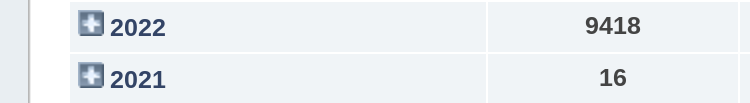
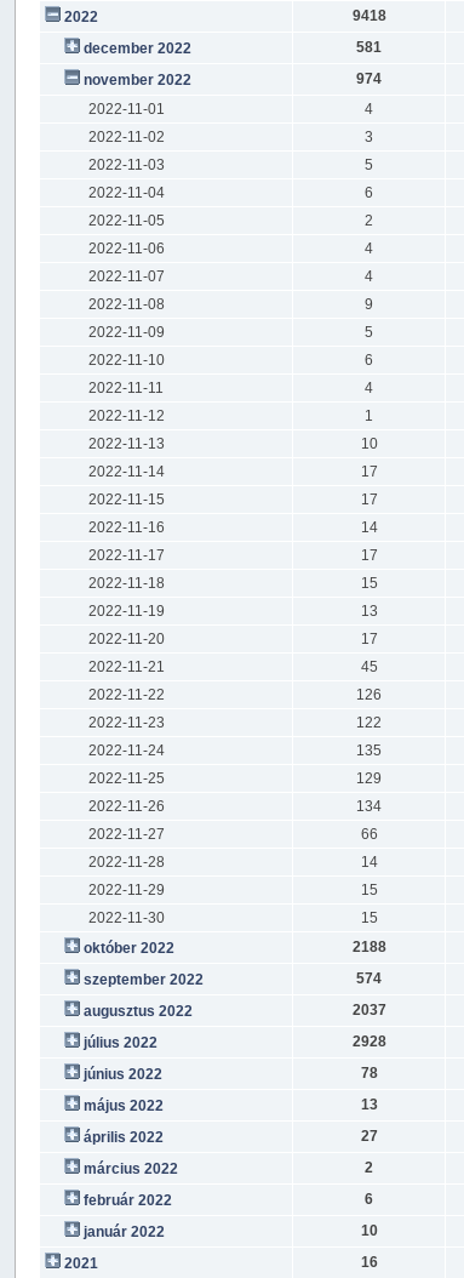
+ december 2022
+ 581
+ november 2022
+ 974
+ 2022-11-01
+ 4
+ 2022-11-02
+ 3
+ 2022-11-03
+ 5
+ 2022-11-04
+ 6
+ 2022-11-05
+ 2
+ 2022-11-06
+ 4
+ 2022-11-07
+ 4
+ 2022-11-08
+ 9
+ 2022-11-09
+ 5
+ 2022-11-10
+ 6
+ 2022-11-11
+ 4
+ 2022-11-12
+ 1
+ 2022-11-13
+ 10
+ 2022-11-14
+ 17
+ 2022-11-15
+ 17
+ 2022-11-16
+ 14
+ 2022-11-17
+ 17
+ 2022-11-18
+ 15
+ 2022-11-19
+ 13
+ 2022-11-20
+ 17
+ 2022-11-21
+ 45
+ 2022-11-22
+ 126
+ 2022-11-23
+ 122
+ 2022-11-24
+ 135
+ 2022-11-25
+ 129
+ 2022-11-26
+ 134
+ 2022-11-27
+ 66
+ 2022-11-28
+ 14
+ 2022-11-29
+ 15
+ 2022-11-30
+ 15
+ október 2022
+ 2188
+ szeptember 2022
+ 574
+ augusztus 2022
+ 2037
+ július 2022
+ 2928
+ június 2022
+ 78
+ május 2022
+ 13
+ április 2022
+ 27
+ március 2022
+ 2
+ február 2022
+ 6
+ január 2022
+ 10
